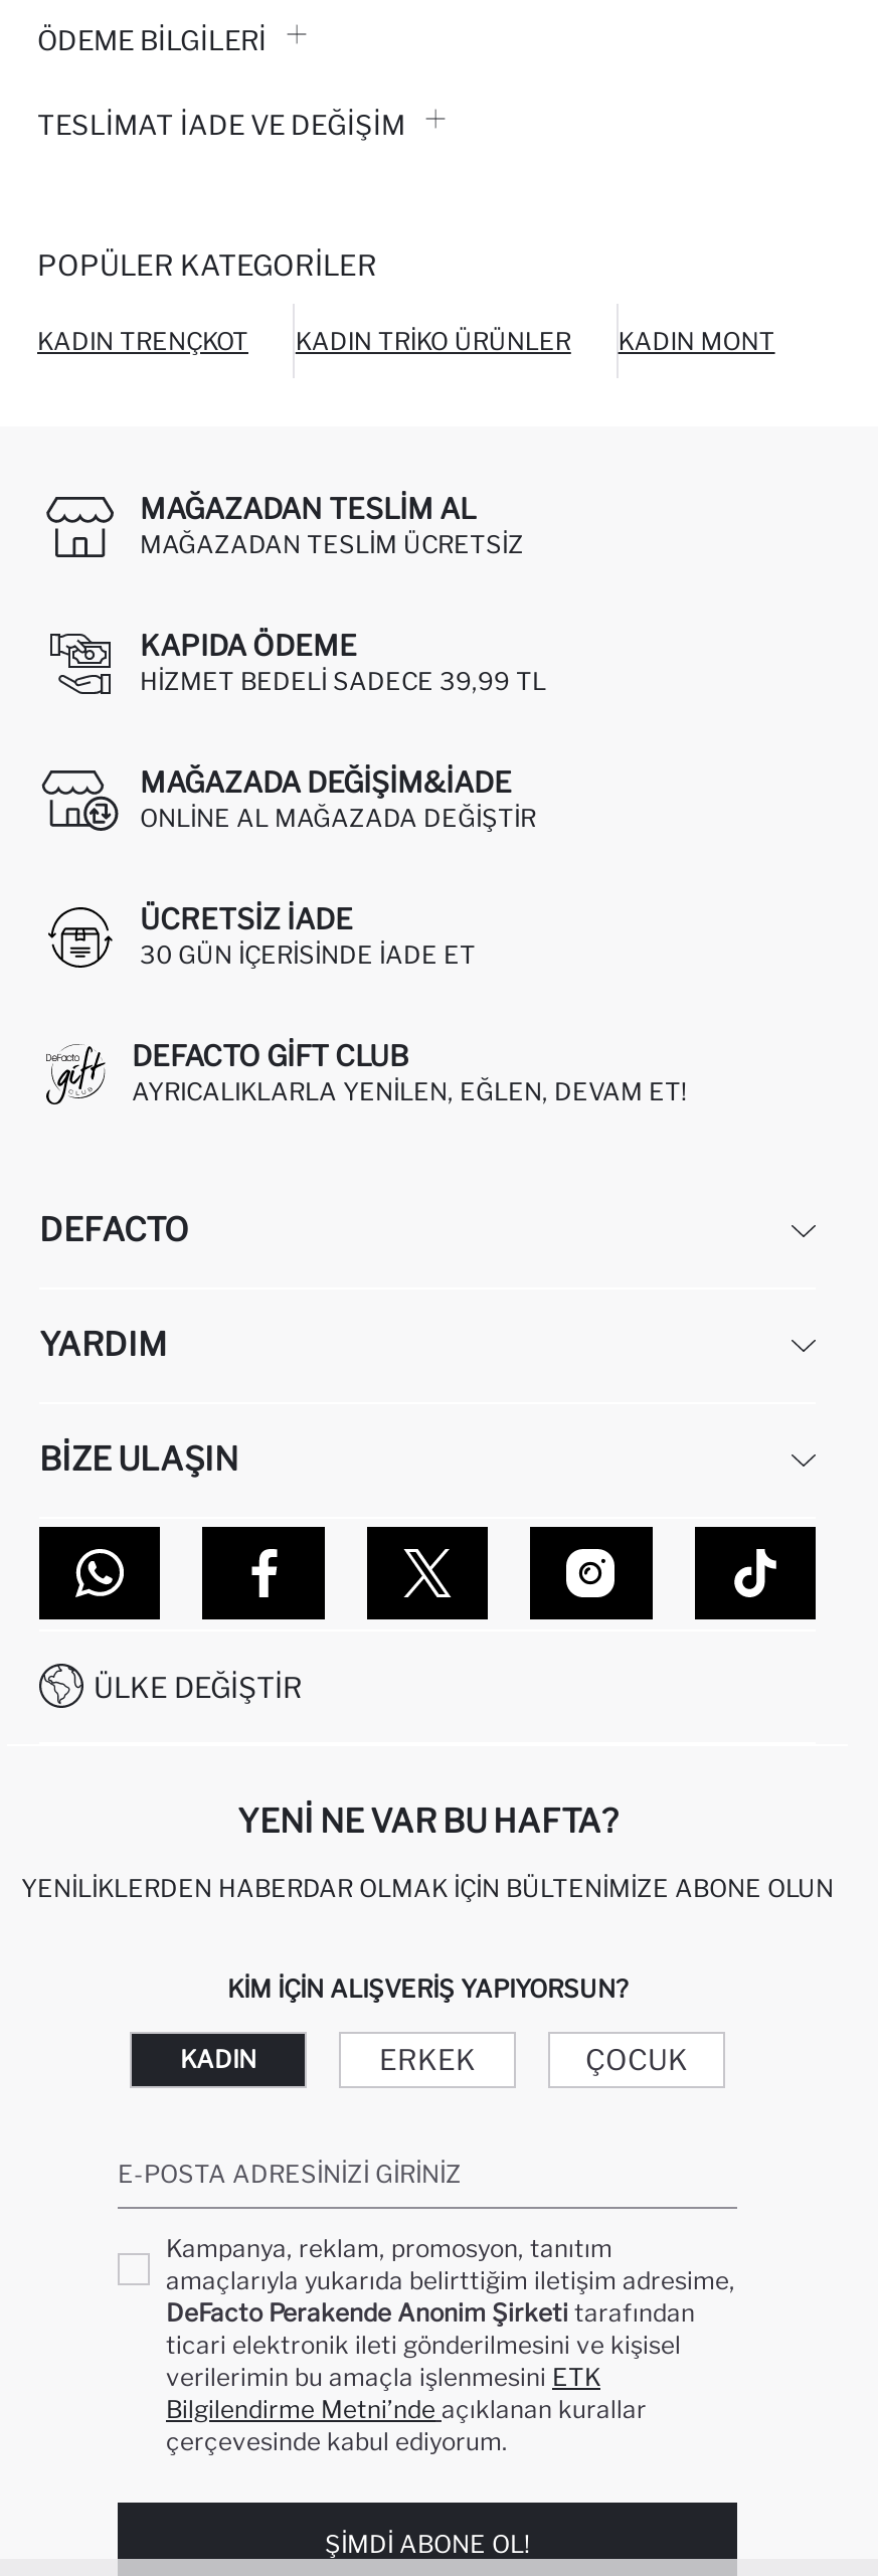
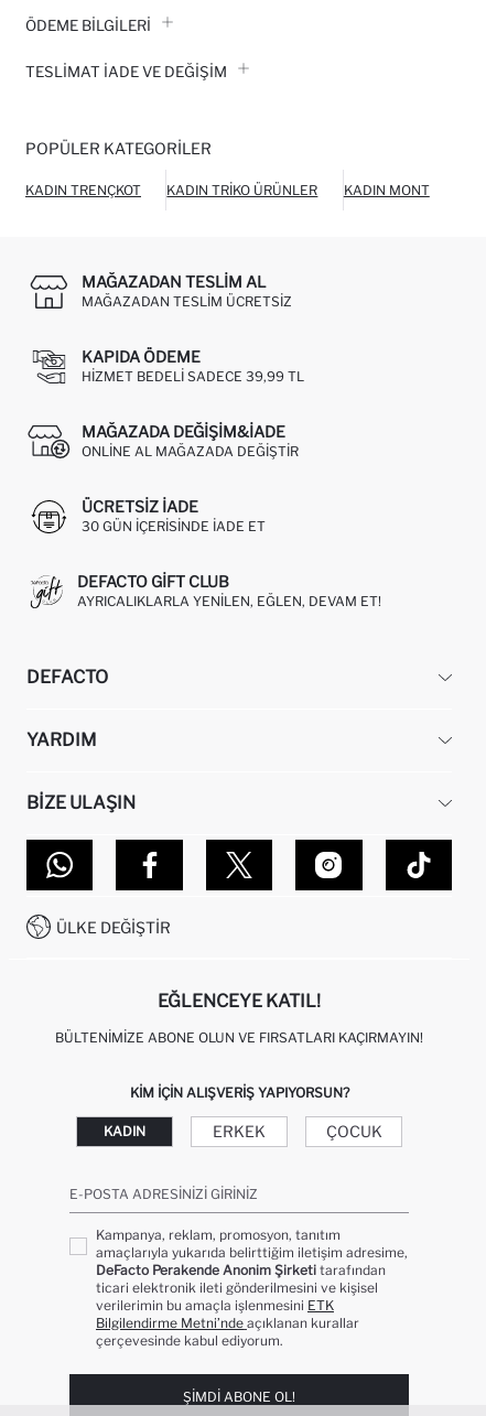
- YENI NE VAR BU HAFTA?
+ EĞLENCEYE KATIL!

- YENILIKLERDEN HABERDAR OLMAK İÇIN BÜLTENIMIZE ABONE OLUN
+ BÜLTENIMIZE ABONE OLUN VE FIRSATLARI KAÇIRMAYIN!
